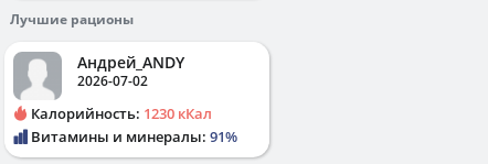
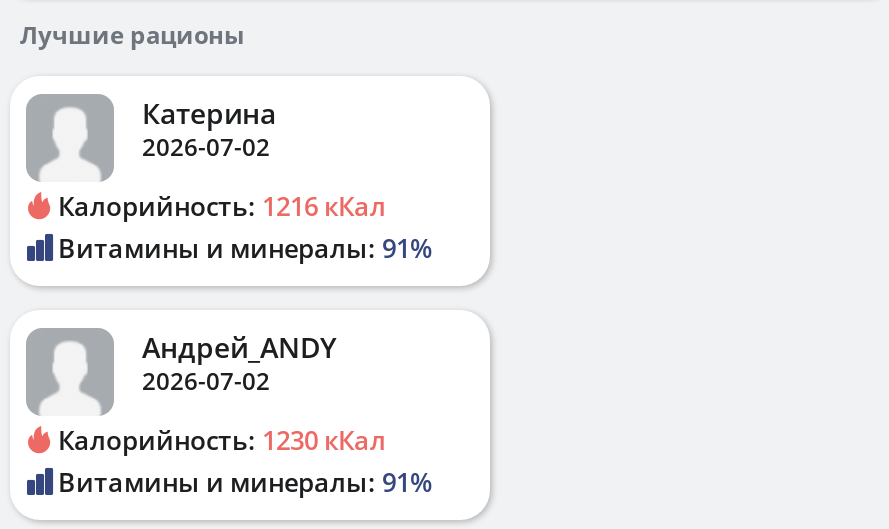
+ Катерина
+ 2026-07-02
+ Калорийность: 1216 кКал
+ Витамины и минералы: 91%
